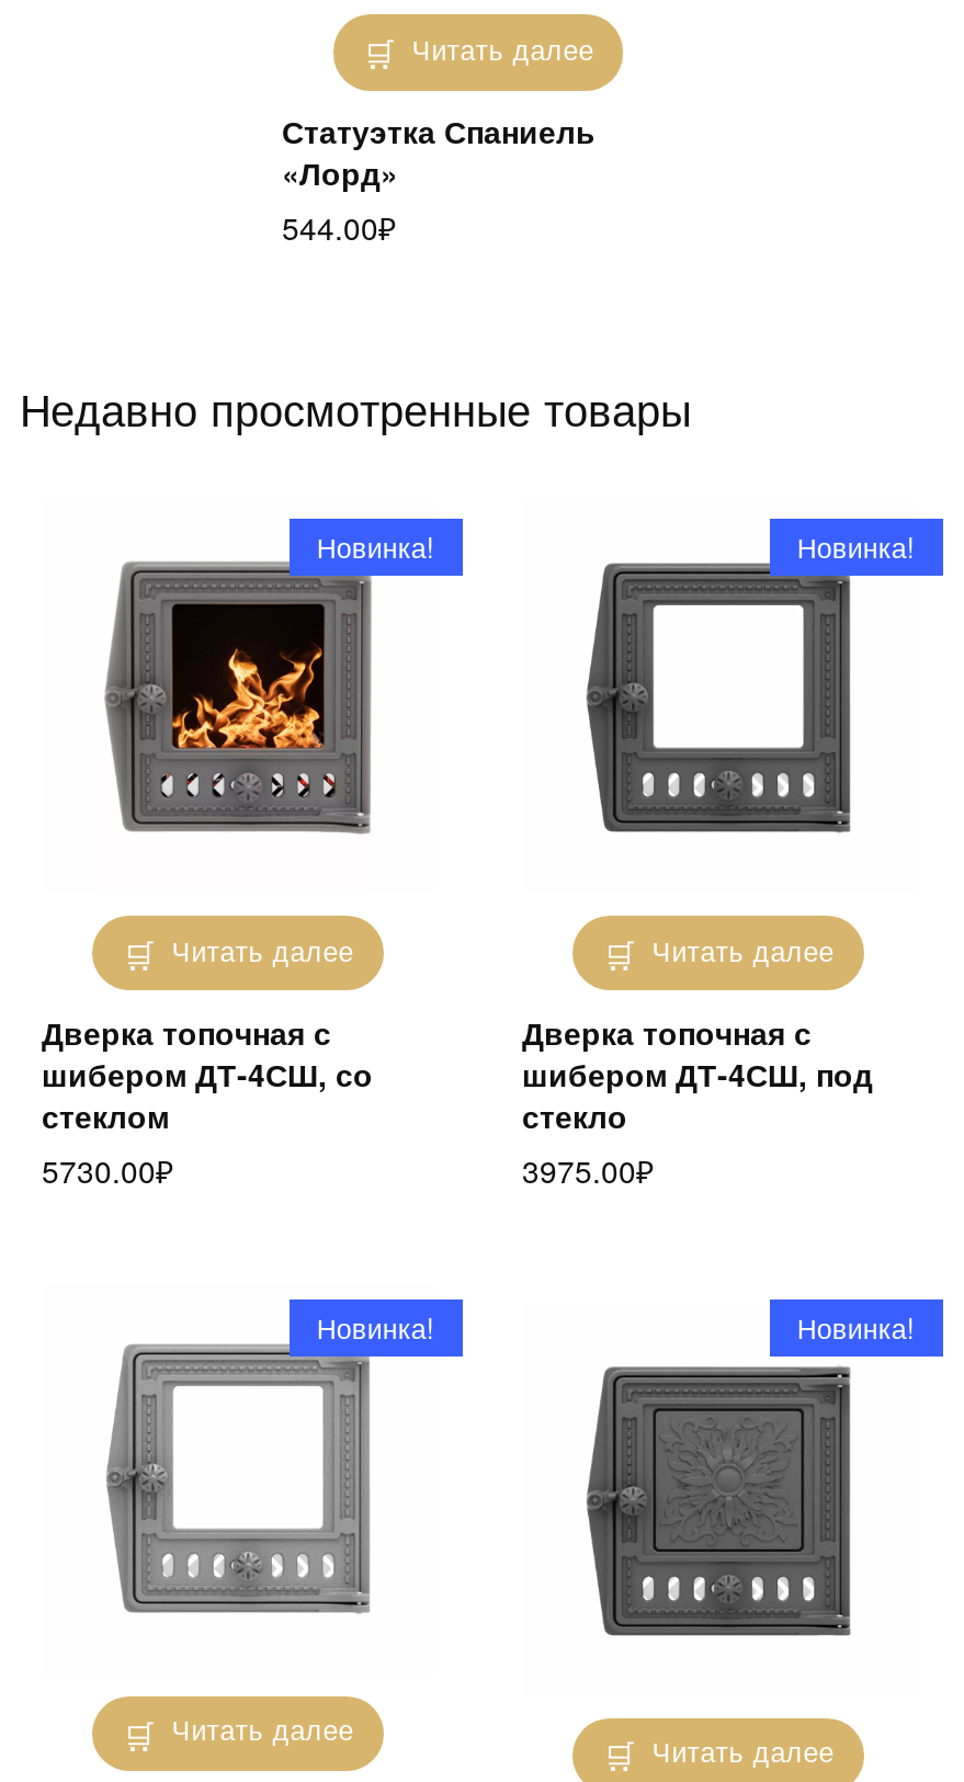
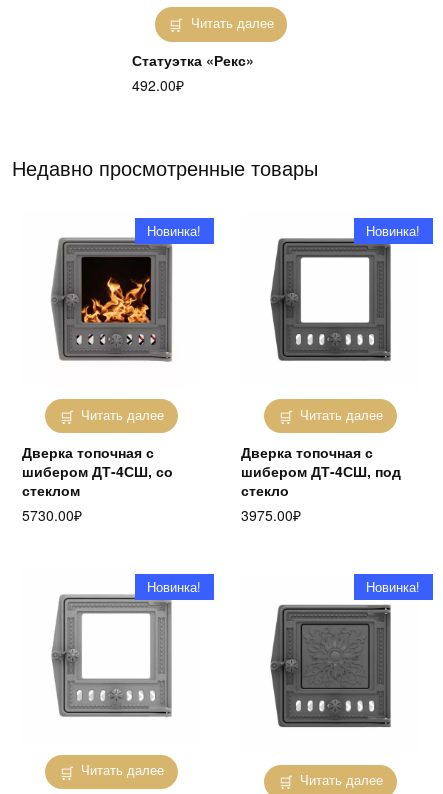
- Статуэтка Спаниель
- «Лорд»
- 544.00₽
+ Статуэтка «Рекс»
+ 492.00₽
